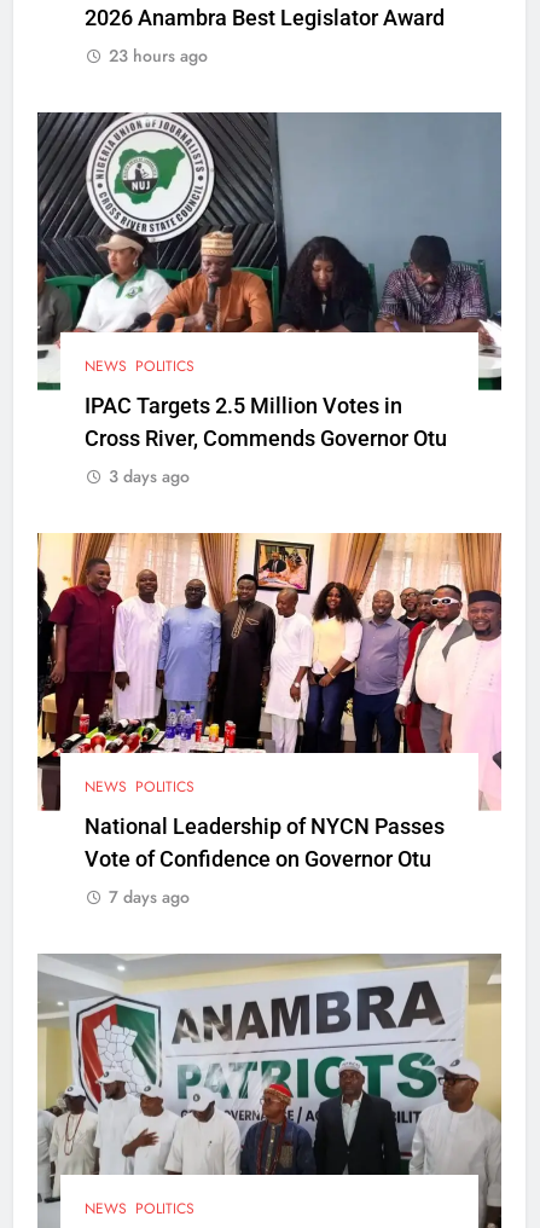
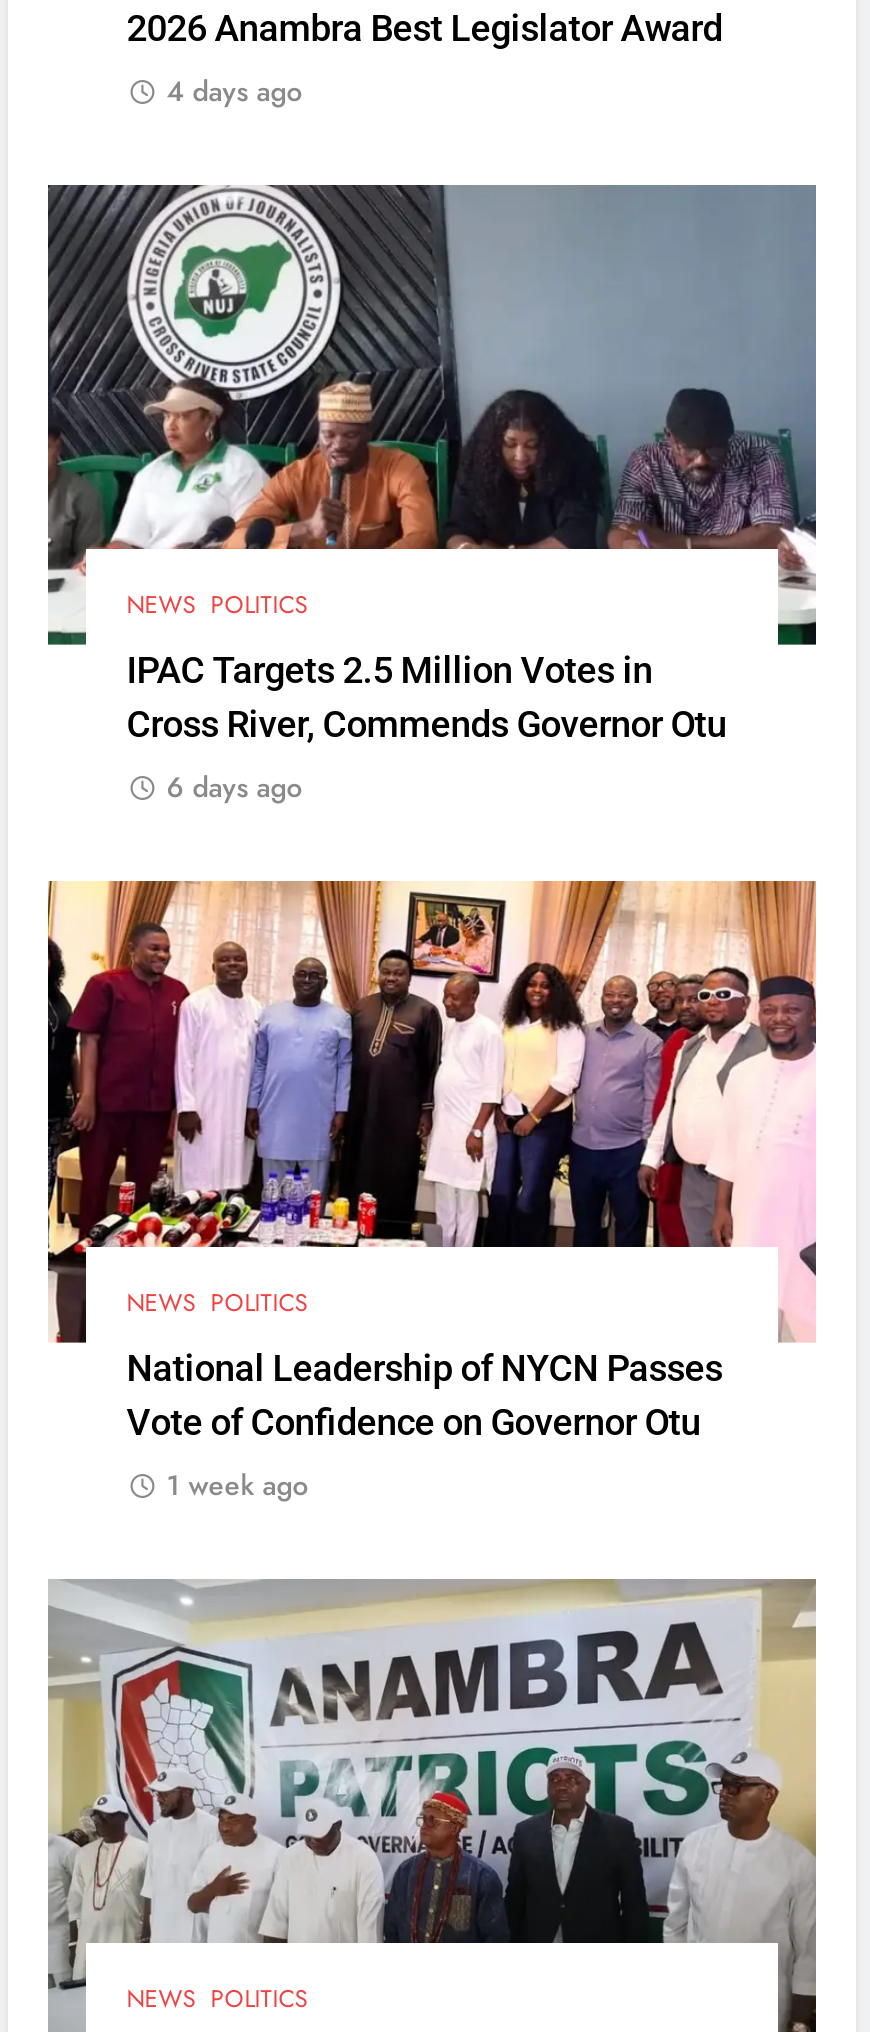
- 23 hours ago
+ 4 days ago

- 3 days ago
+ 6 days ago

- 7 days ago
+ 1 week ago
